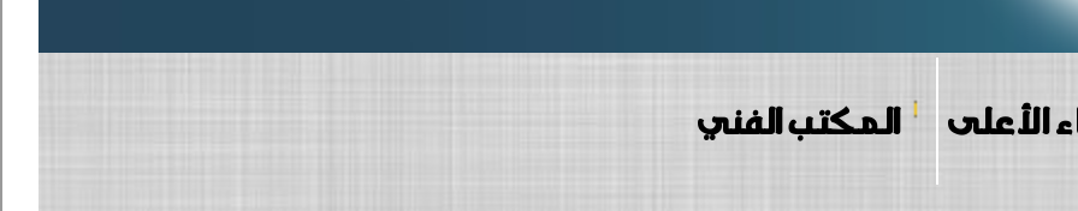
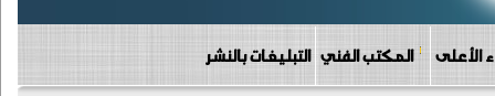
- المكتب الفني
+ المكتب الفني التبليغات بالنشر
